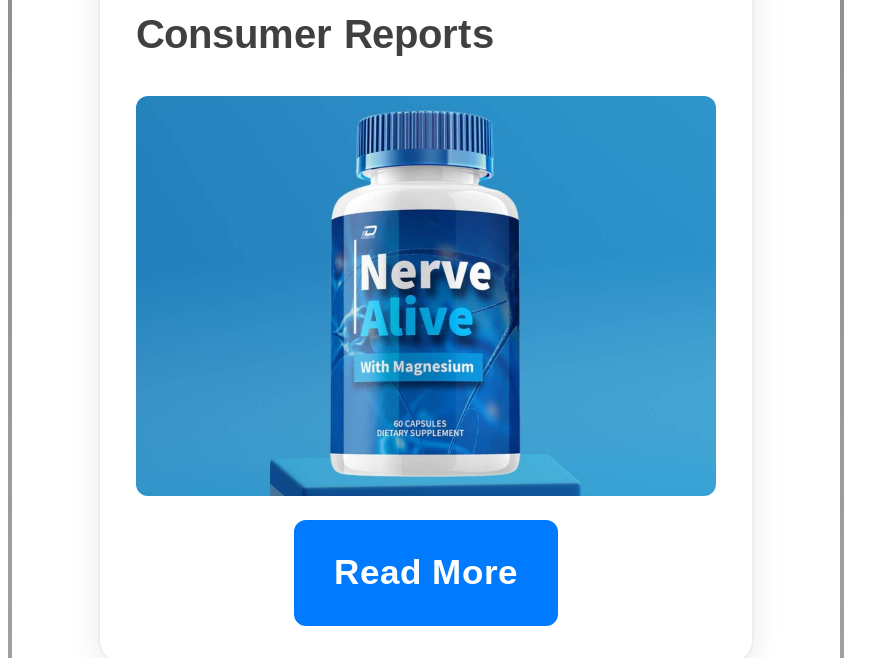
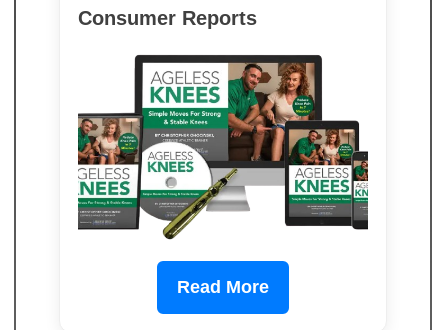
- [image]
+ [image]
